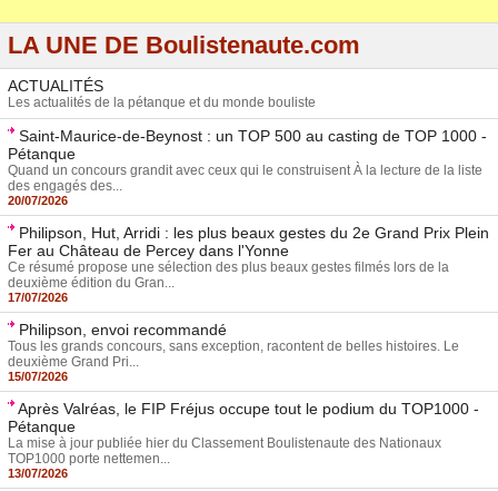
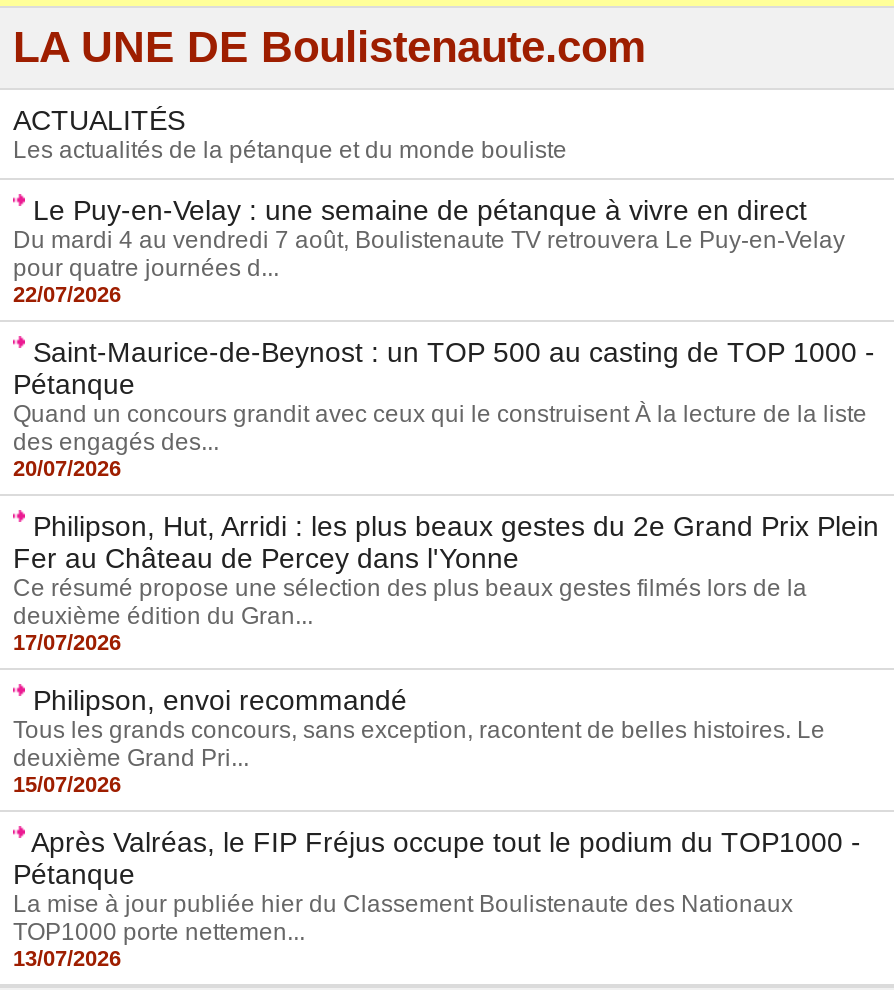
+ Le Puy-en-Velay : une semaine de pétanque à vivre en direct
+ Du mardi 4 au vendredi 7 août, Boulistenaute TV retrouvera Le Puy-en-Velay
+ pour quatre journées d...
+ 22/07/2026
